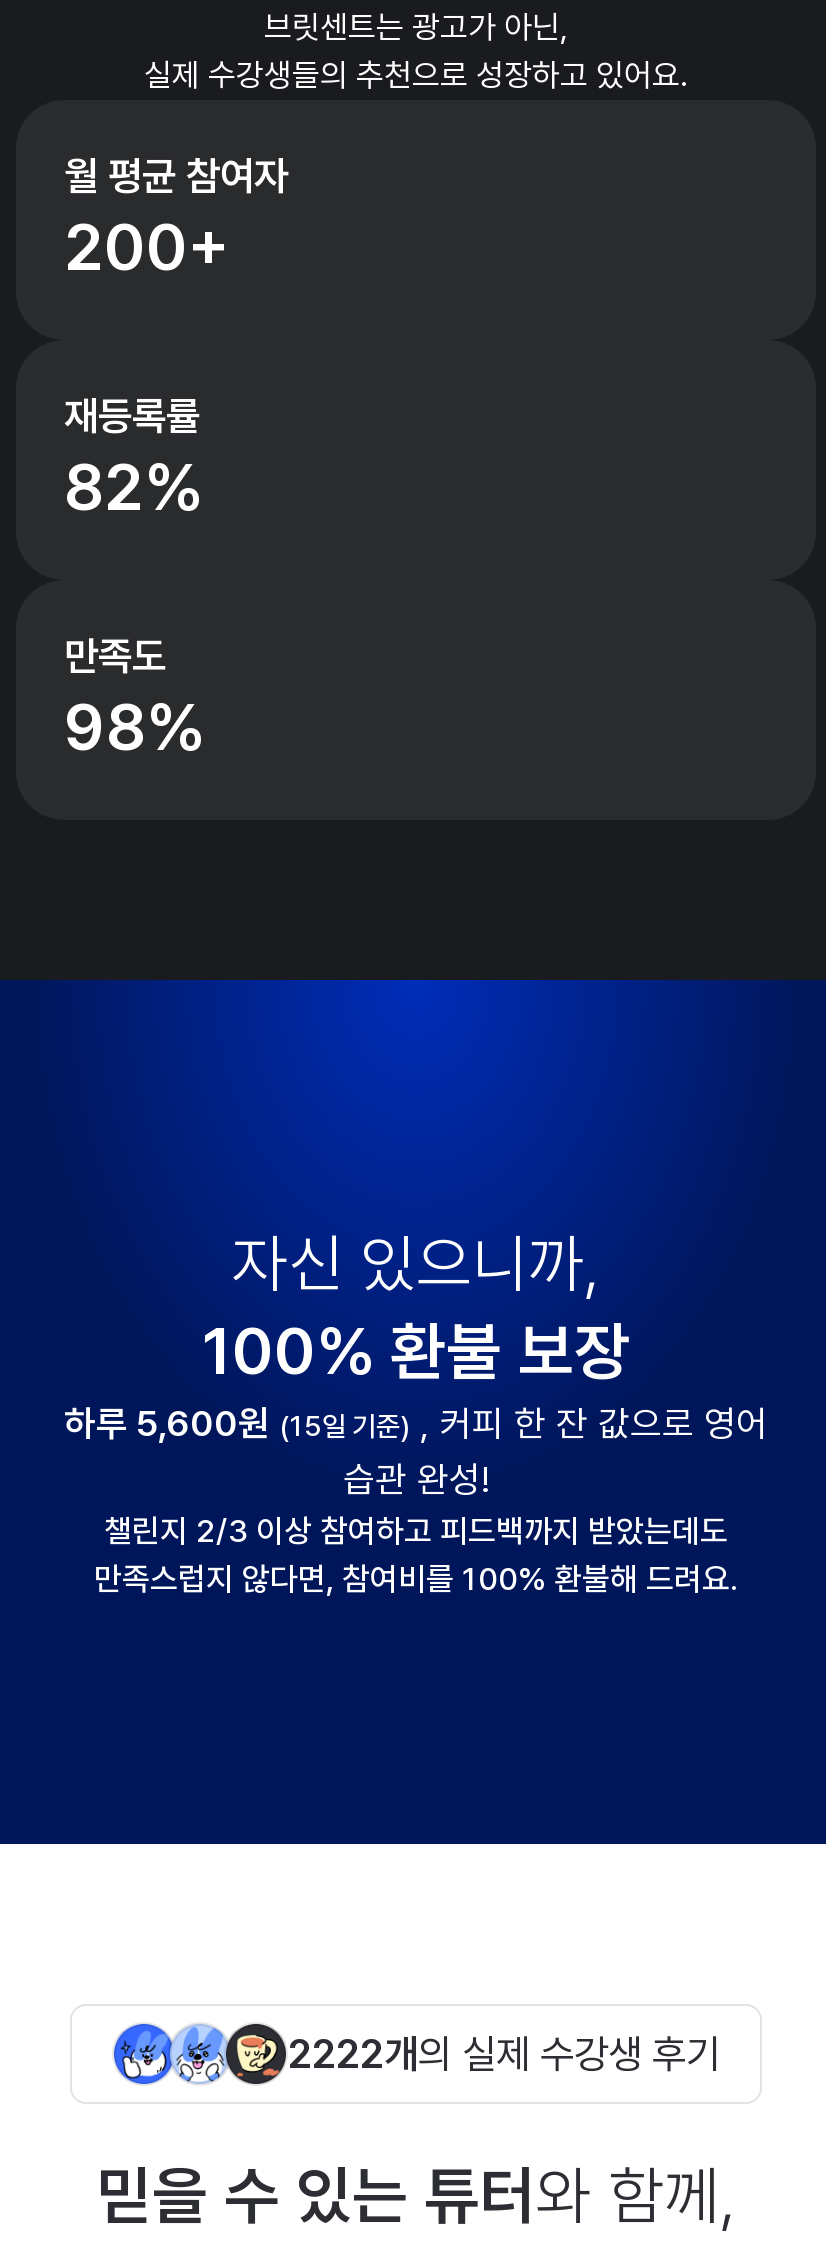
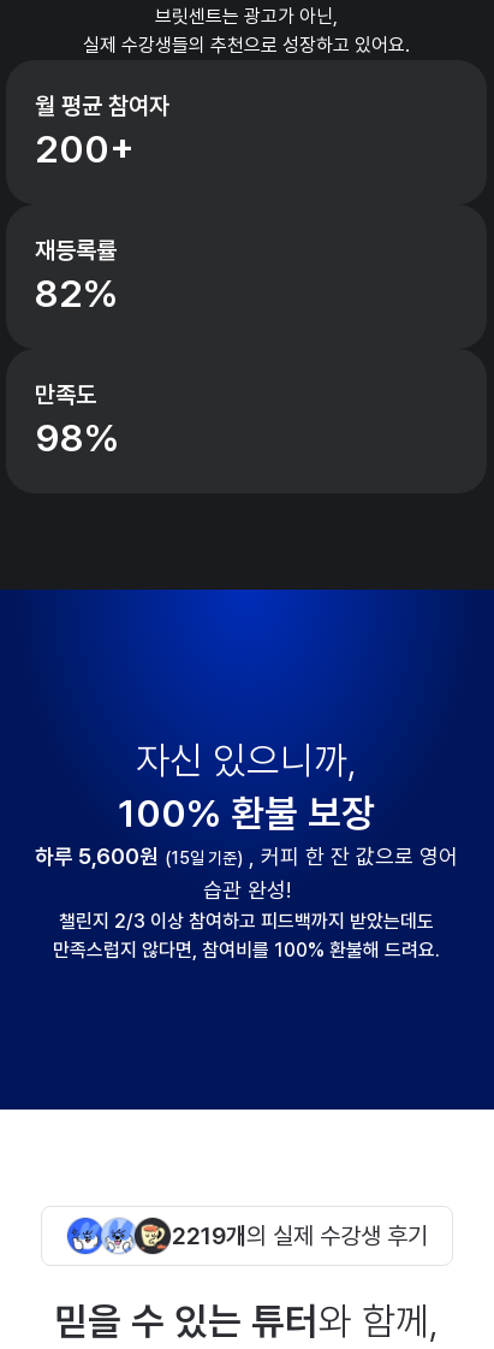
- 2222개의 실제 수강생 후기
+ 2219개의 실제 수강생 후기
